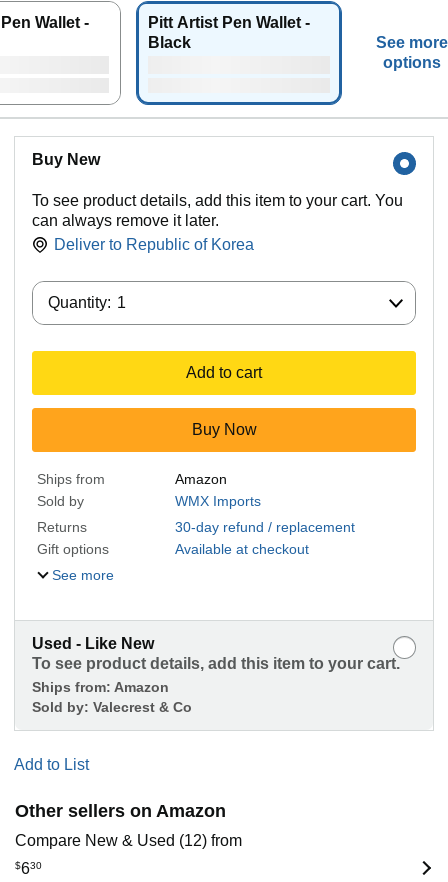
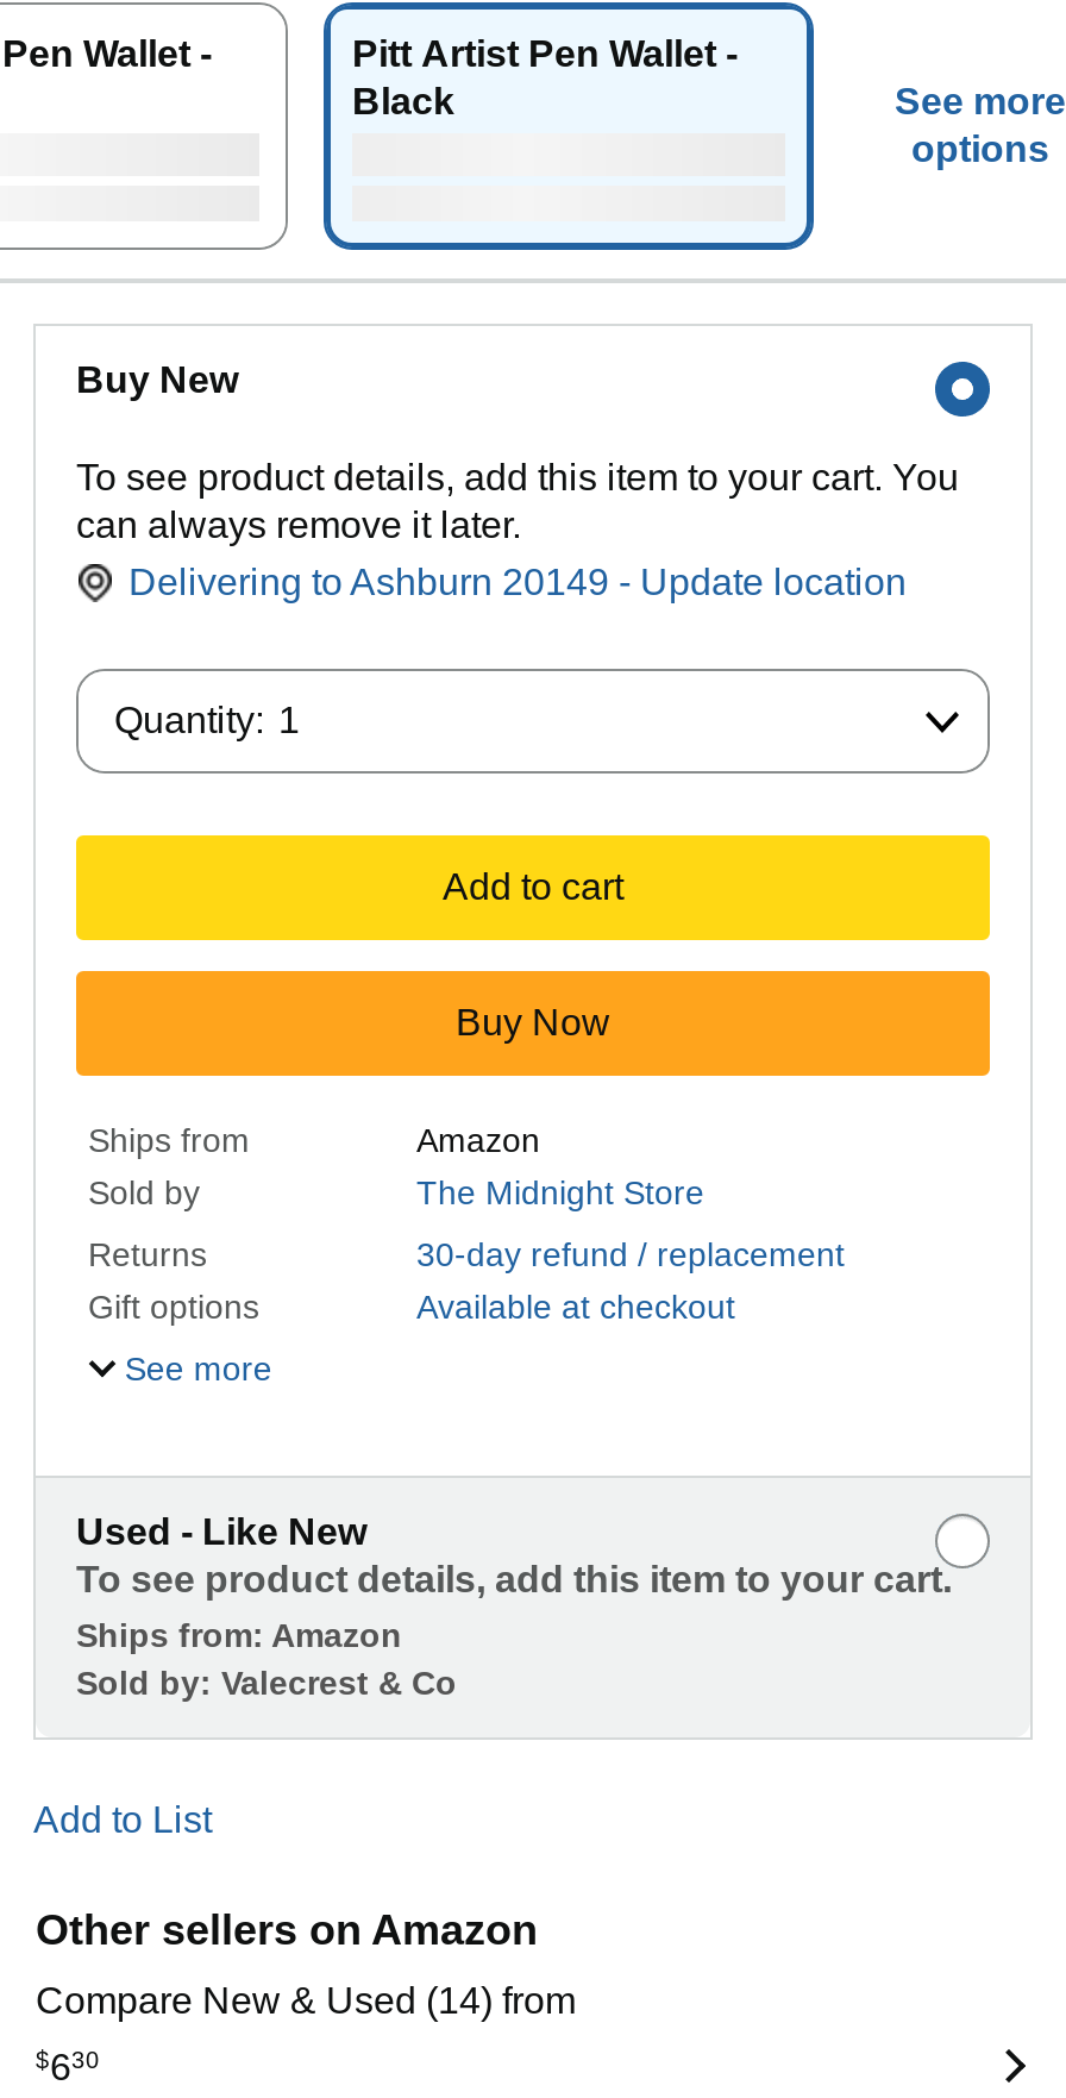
- Deliver to Republic of Korea
+ Delivering to Ashburn 20149 - Update location

- WMX Imports
+ The Midnight Store

- Compare New & Used (12) from
+ Compare New & Used (14) from
